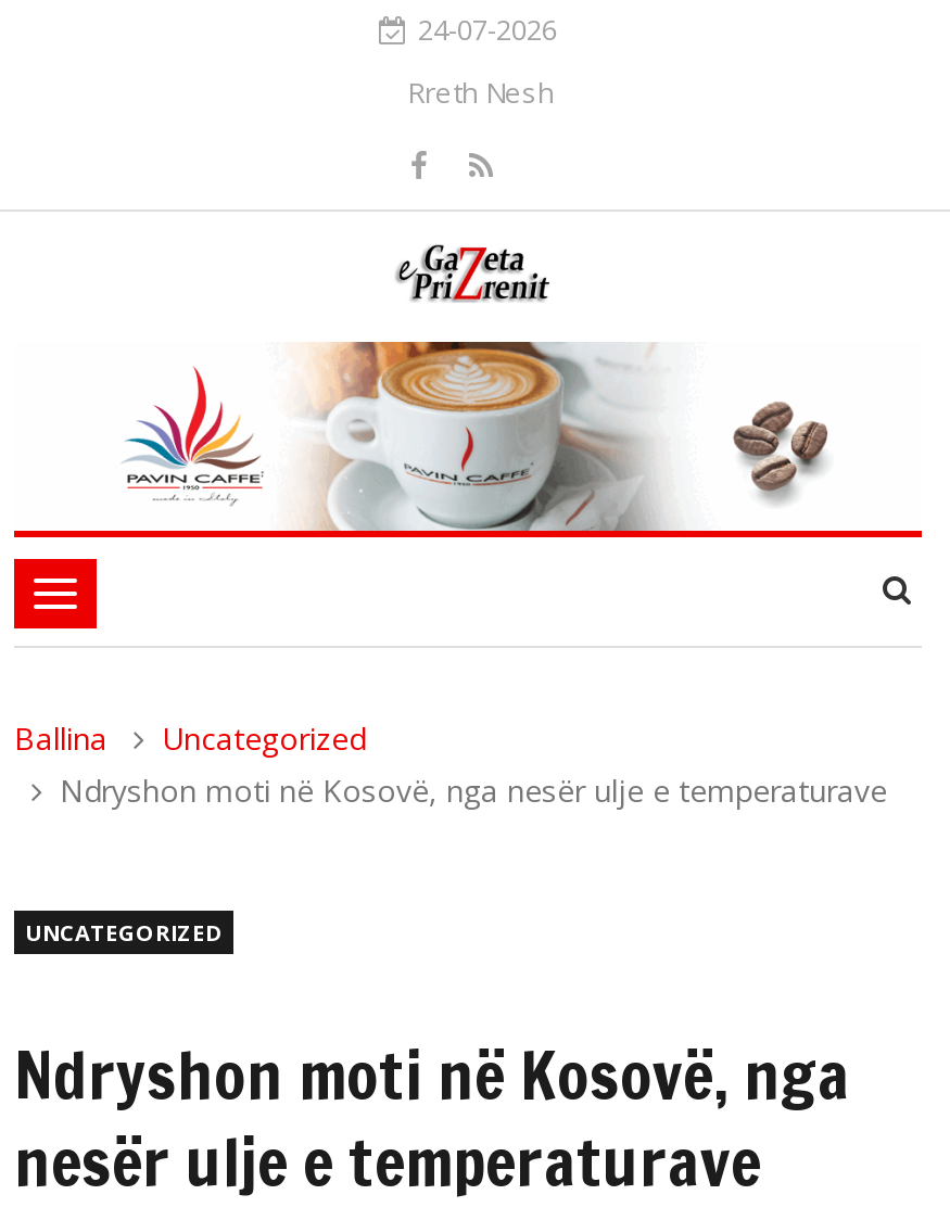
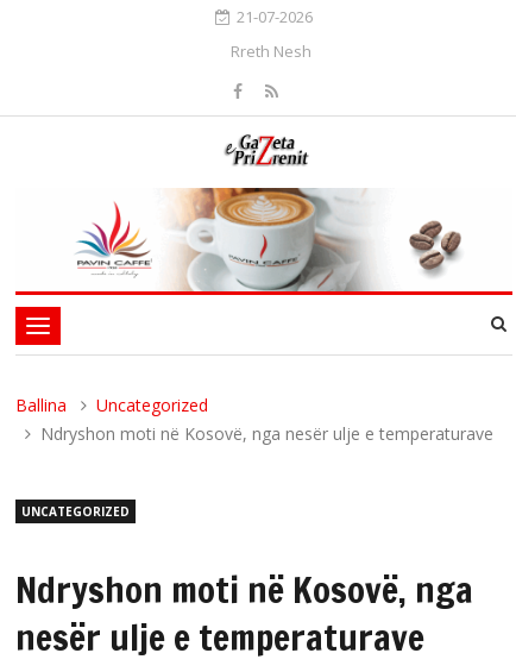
- 24-07-2026
+ 21-07-2026
